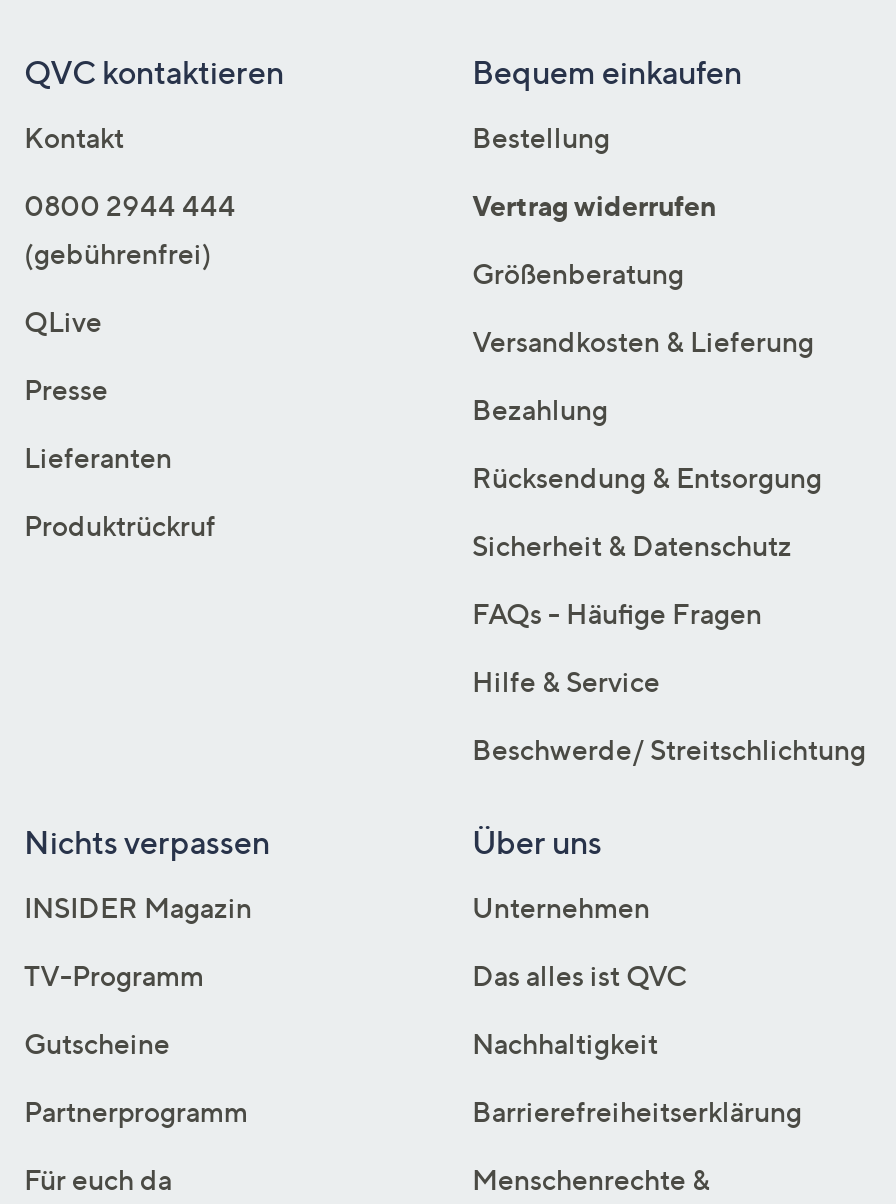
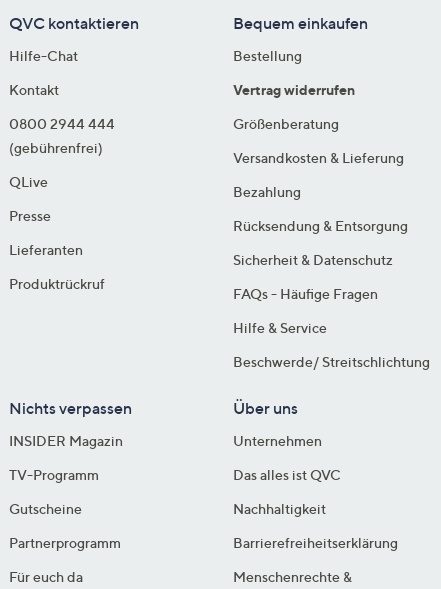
moved down: Kontakt | 0800 2944 444 | (gebührenfrei) | QLive | Presse | Lieferanten | Produktrückruf

+ Hilfe-Chat
